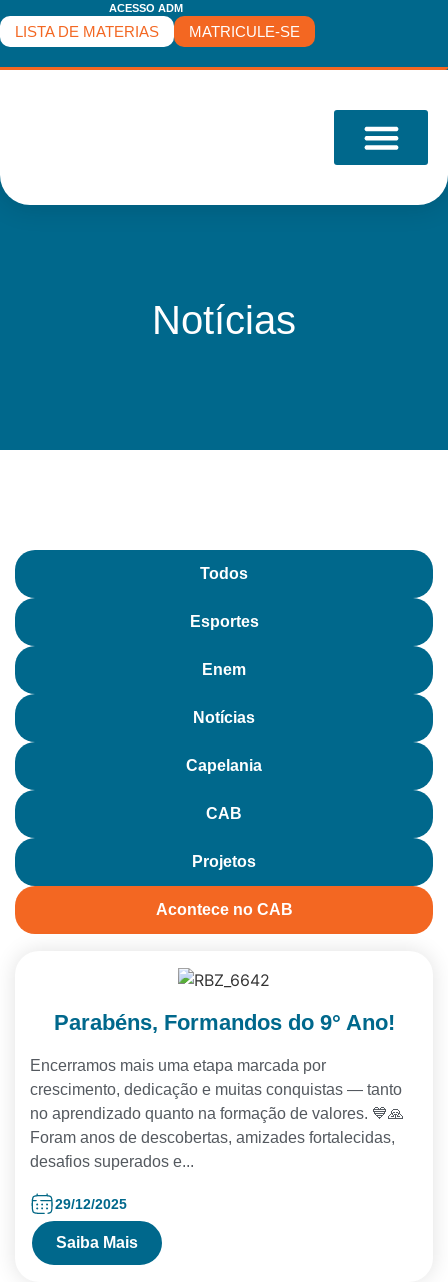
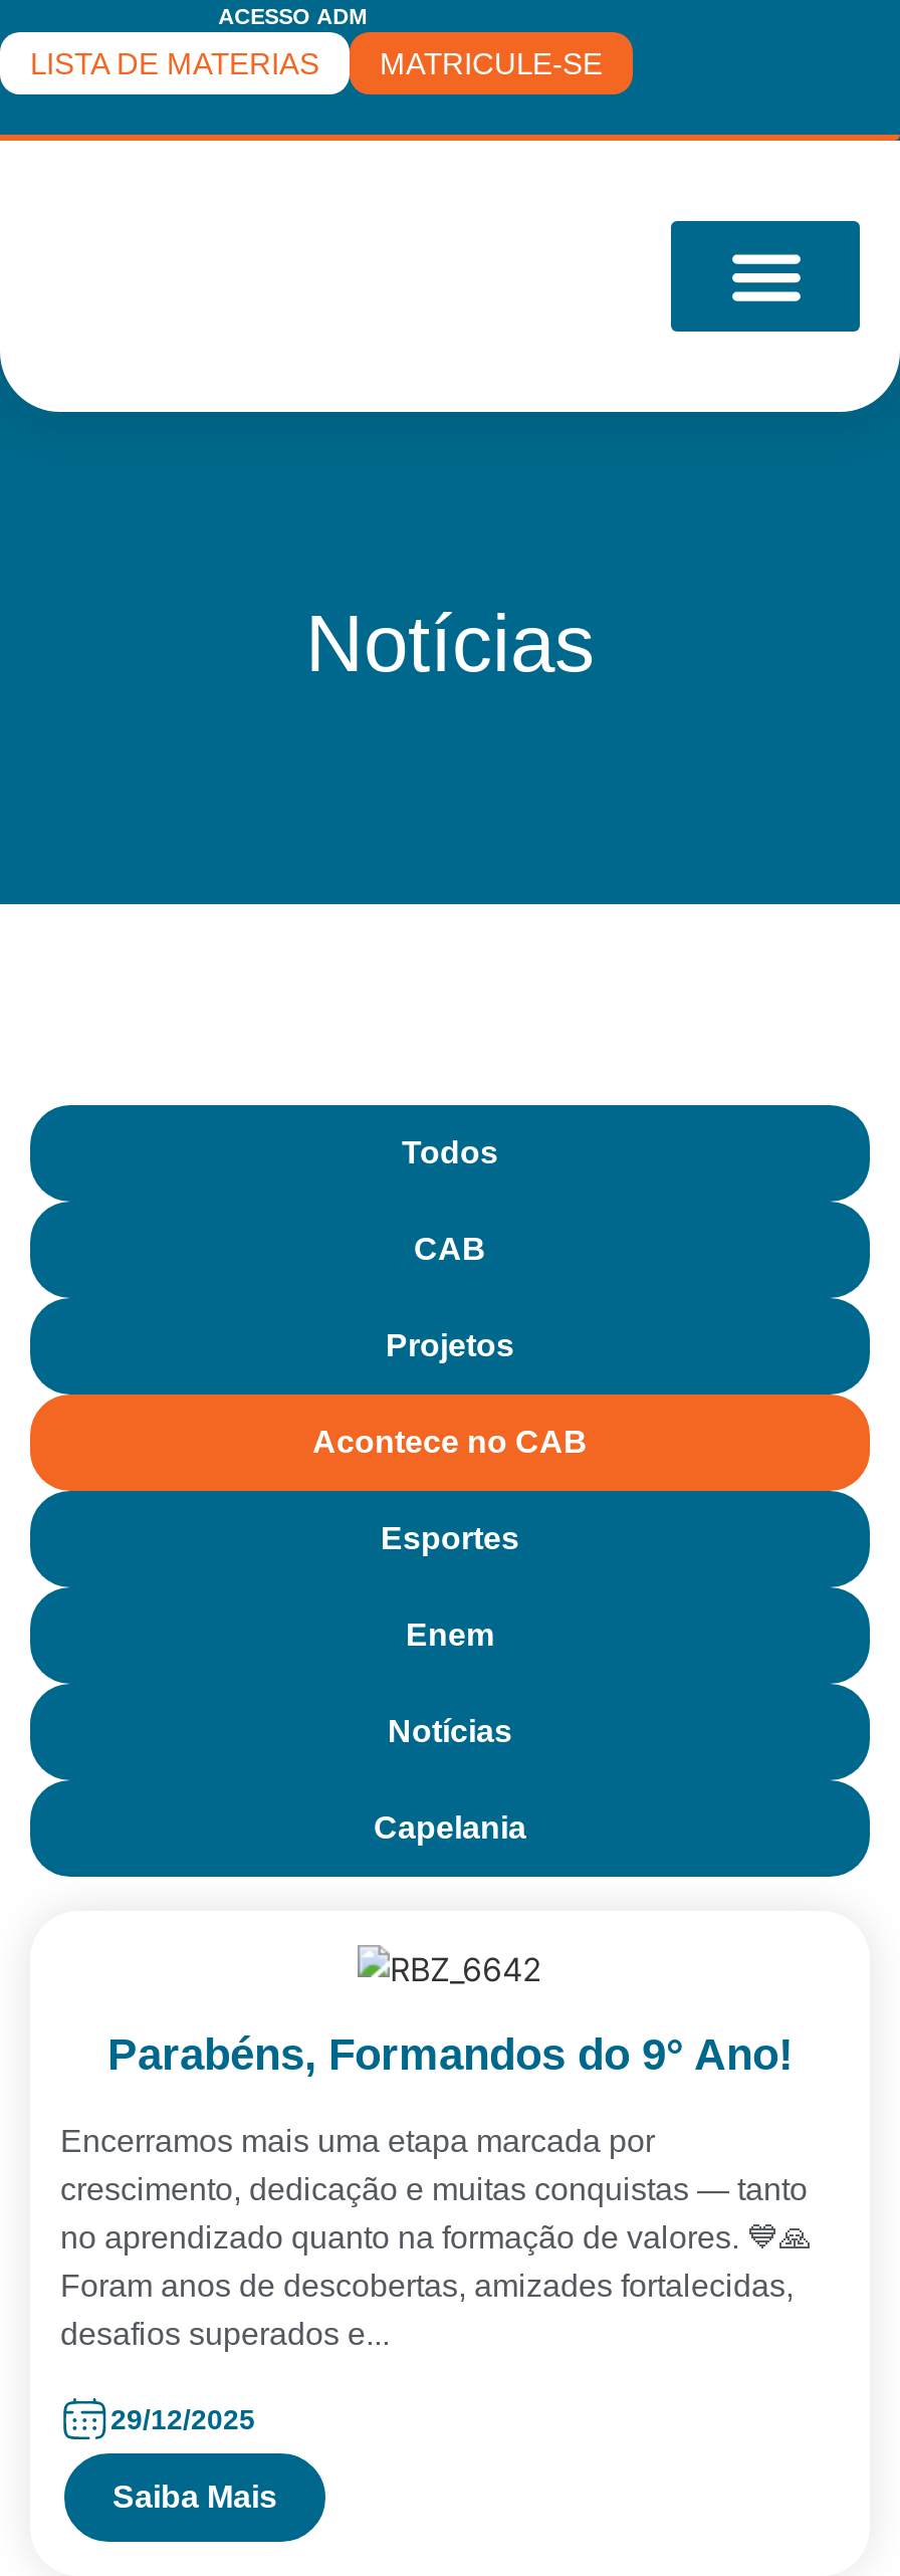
moved down: Esportes | Enem | Notícias | Capelania

moved up: CAB | Projetos | Acontece no CAB
